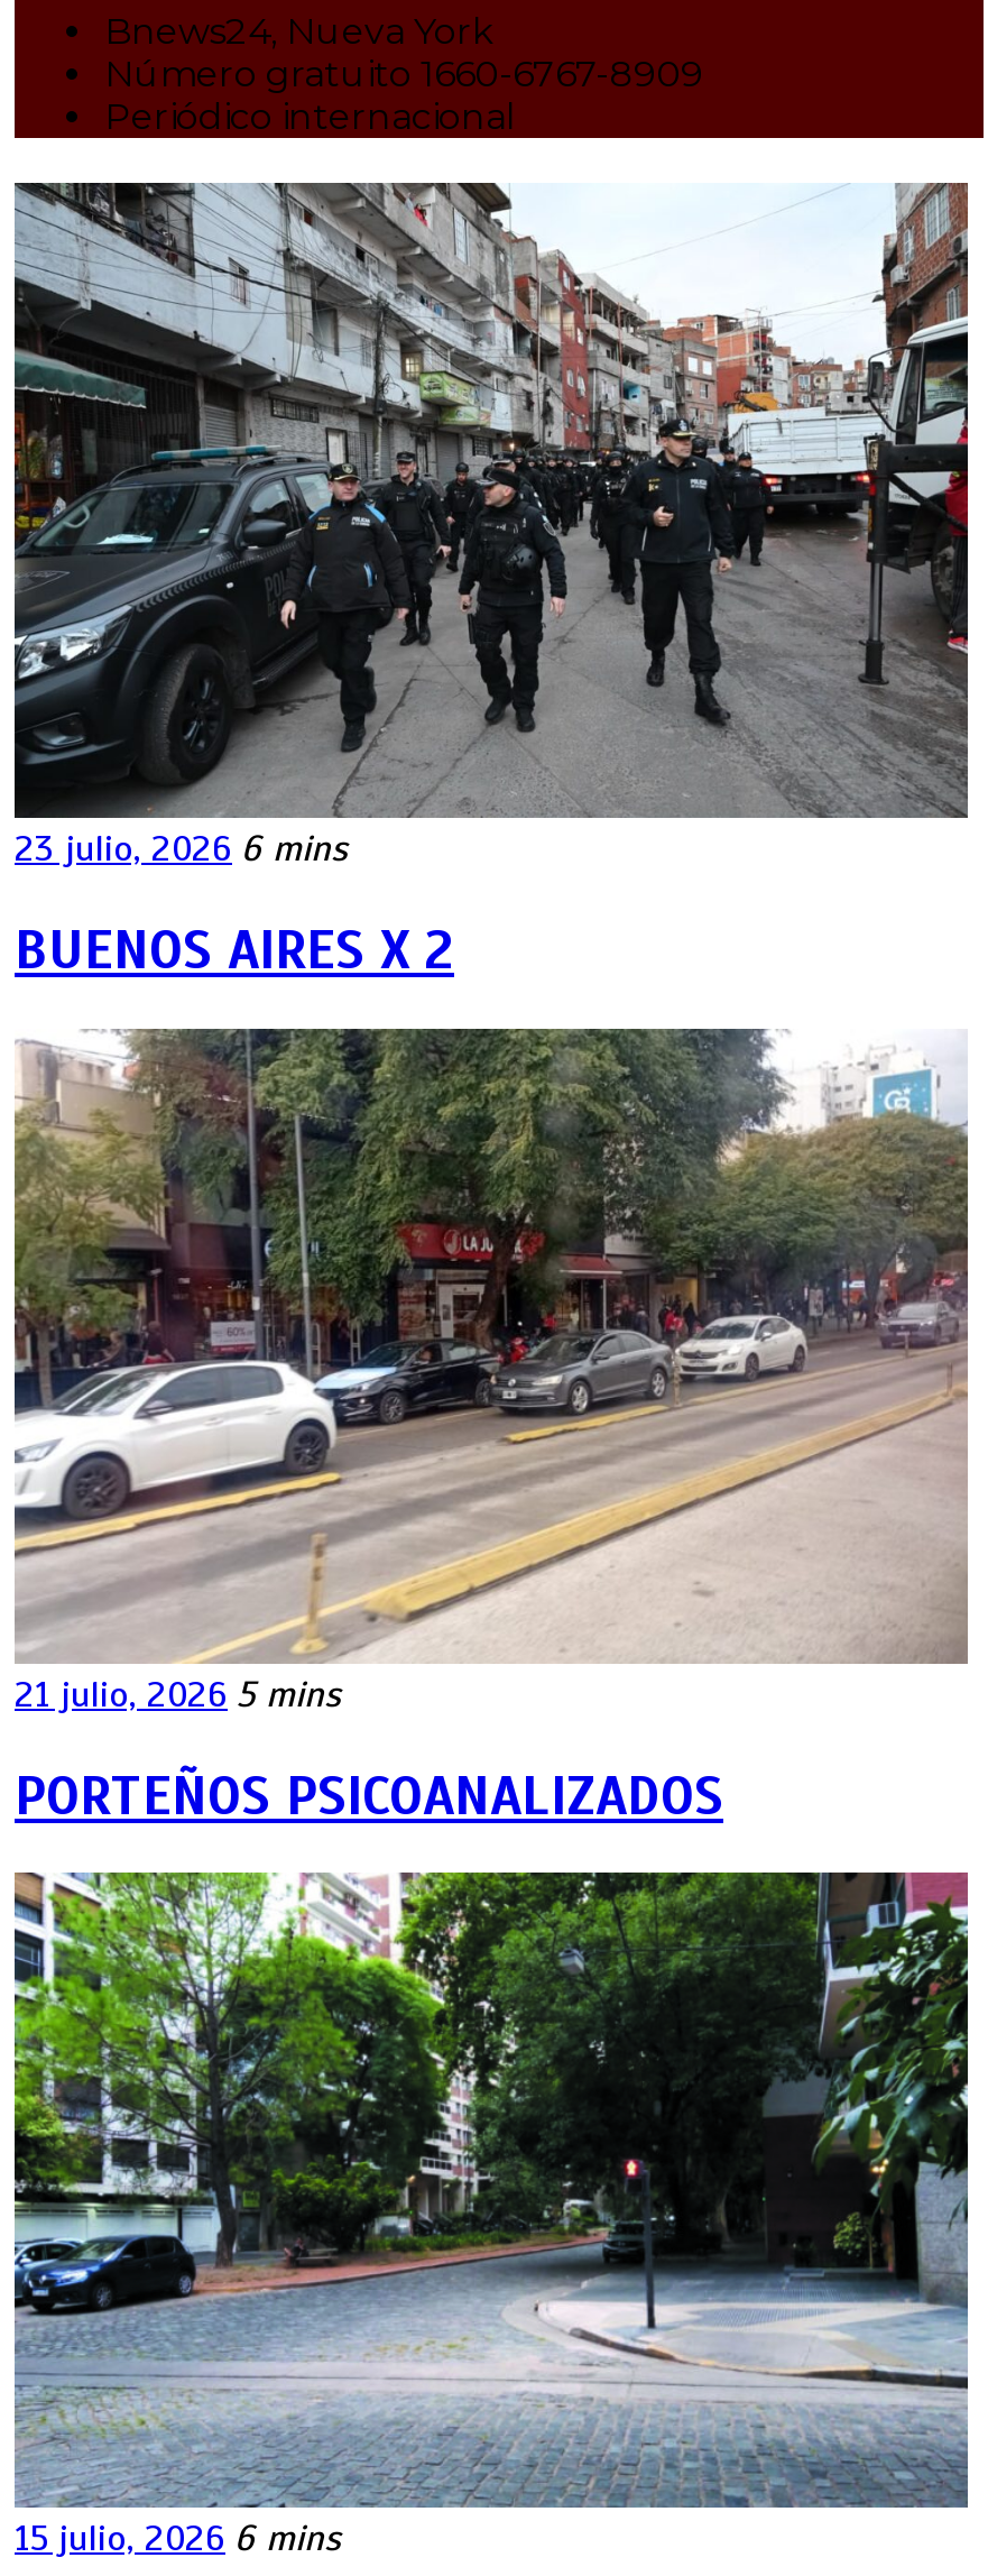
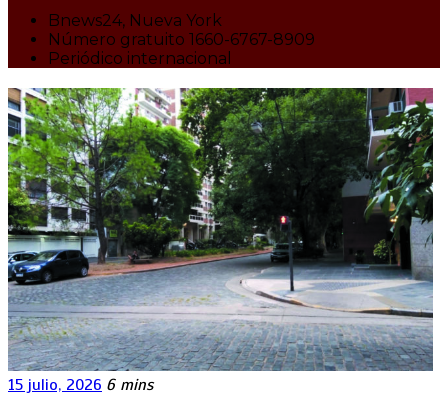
- [image]
- 23 julio, 2026 6 mins
- BUENOS AIRES X 2

- [image]
- 21 julio, 2026 5 mins
- PORTEÑOS PSICOANALIZADOS
